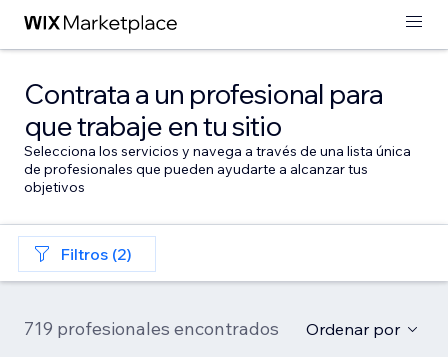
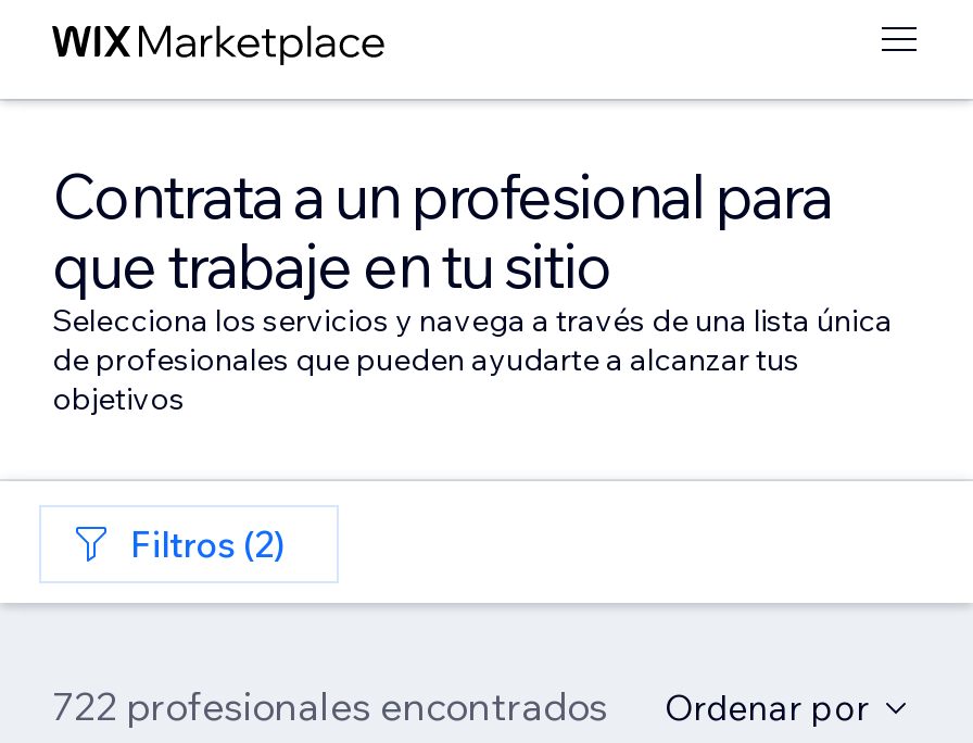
- 719 profesionales encontrados
+ 722 profesionales encontrados
